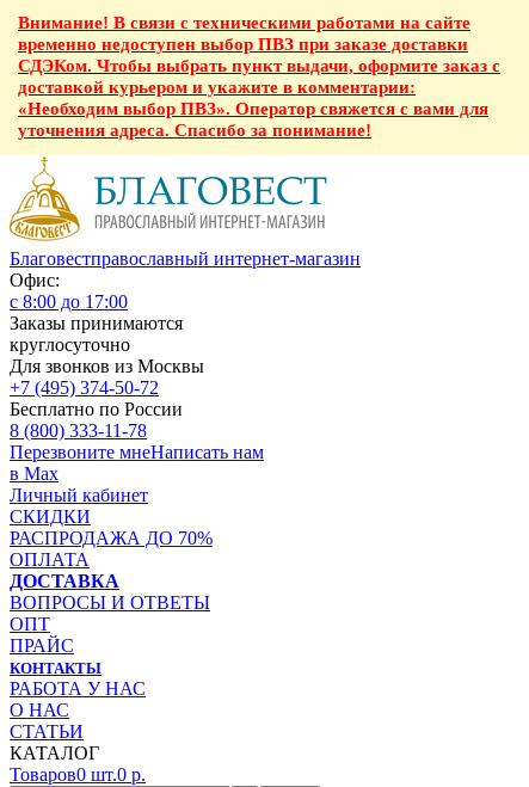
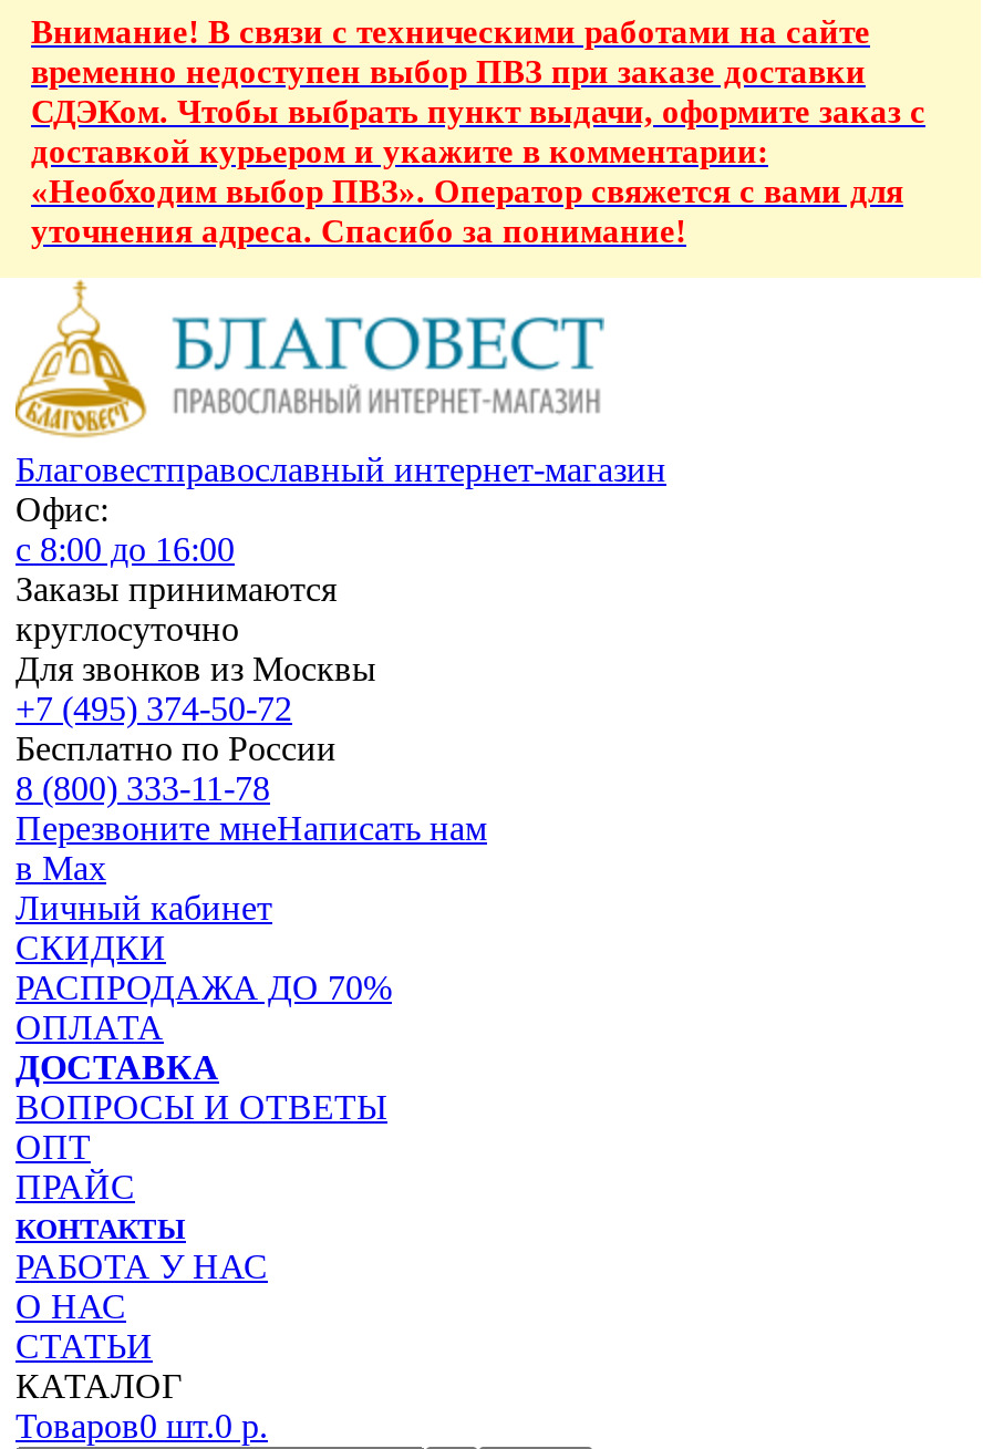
- с 8:00 до 17:00
+ с 8:00 до 16:00
